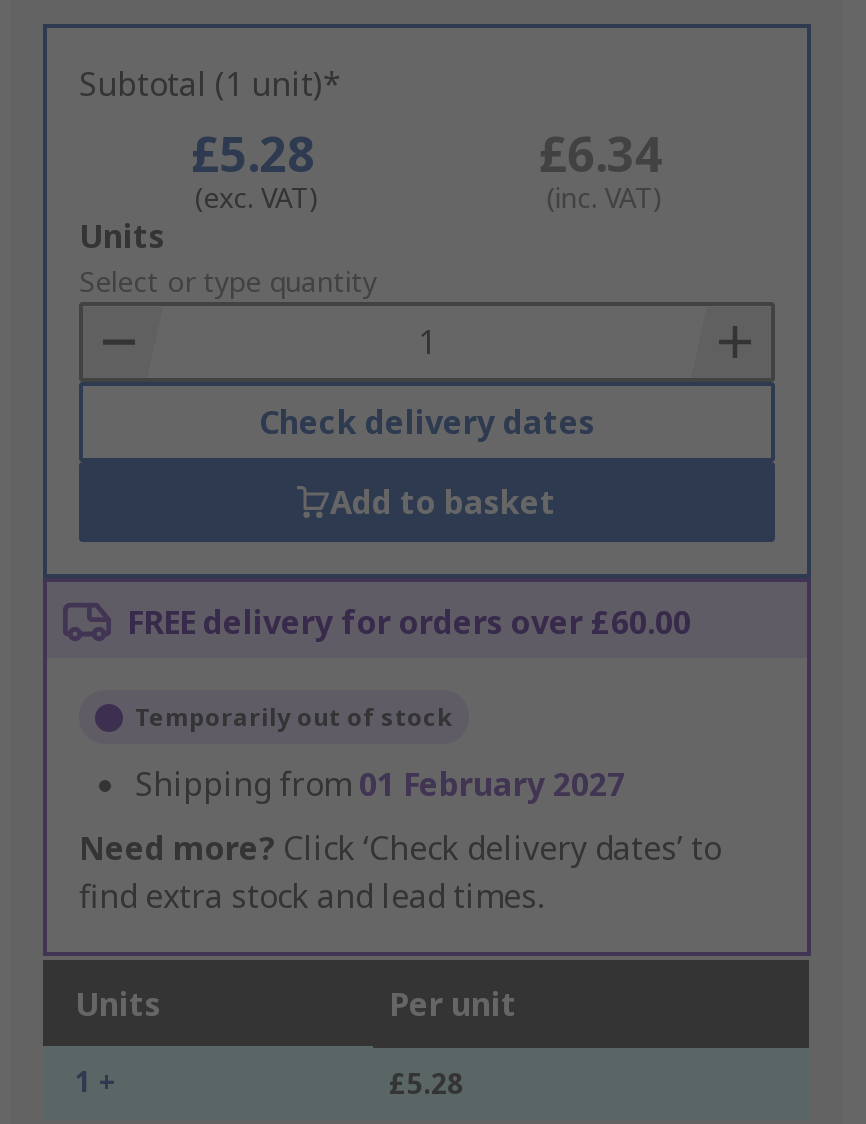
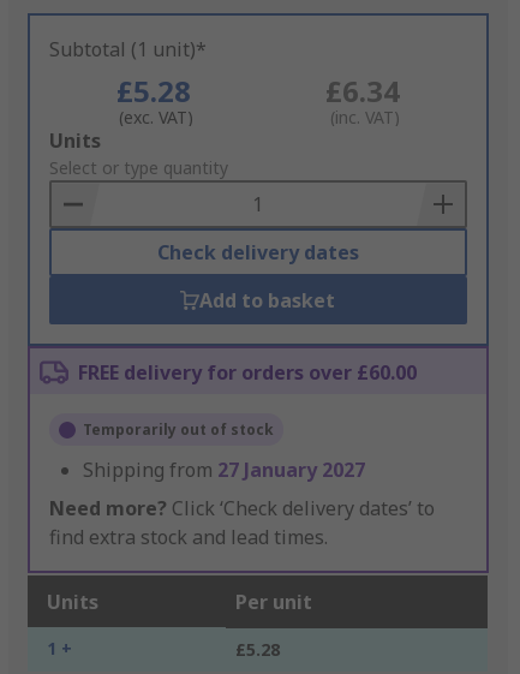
- Shipping from 01 February 2027
+ Shipping from 27 January 2027
